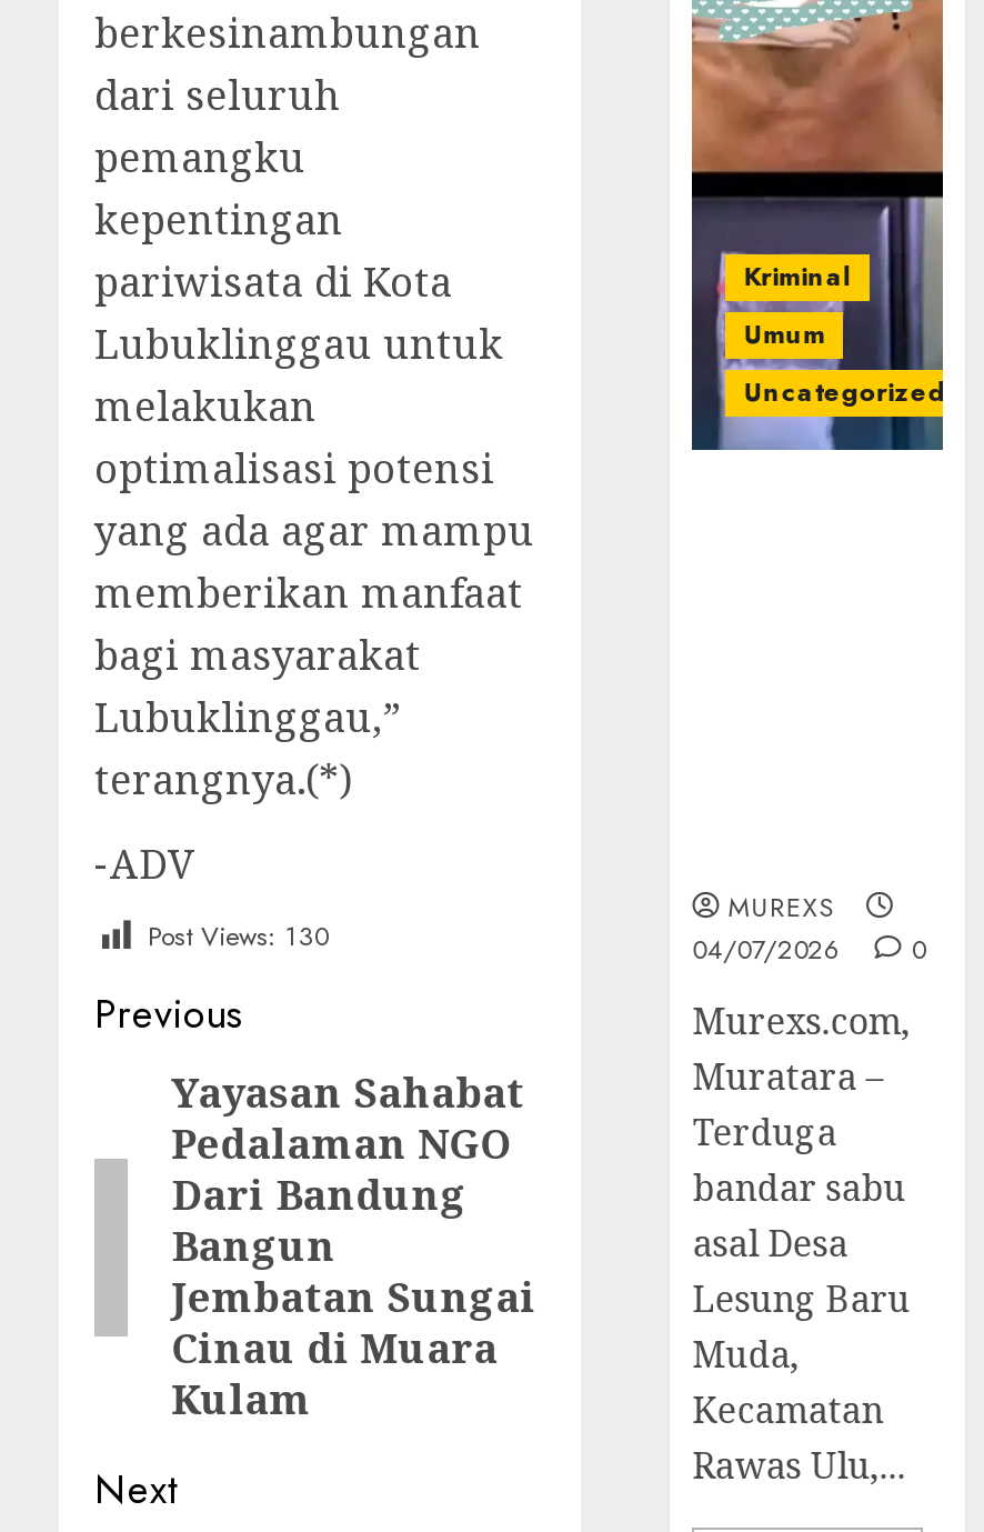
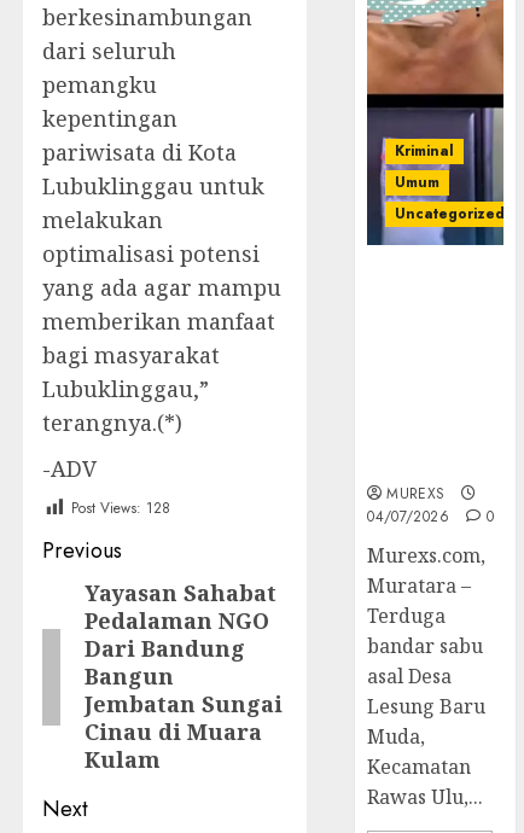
- Post Views: 130
+ Post Views: 128
